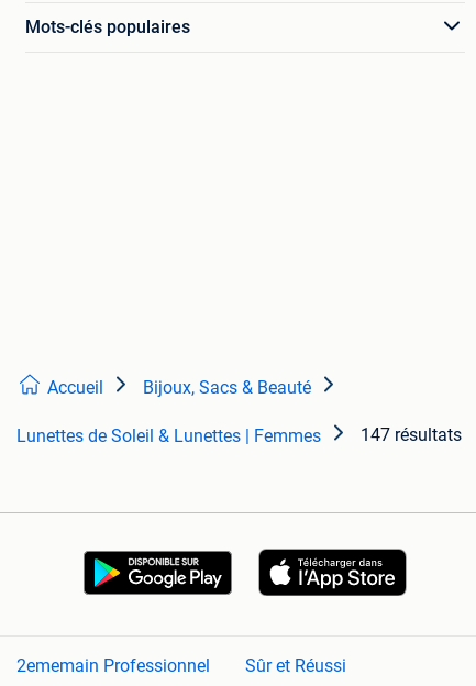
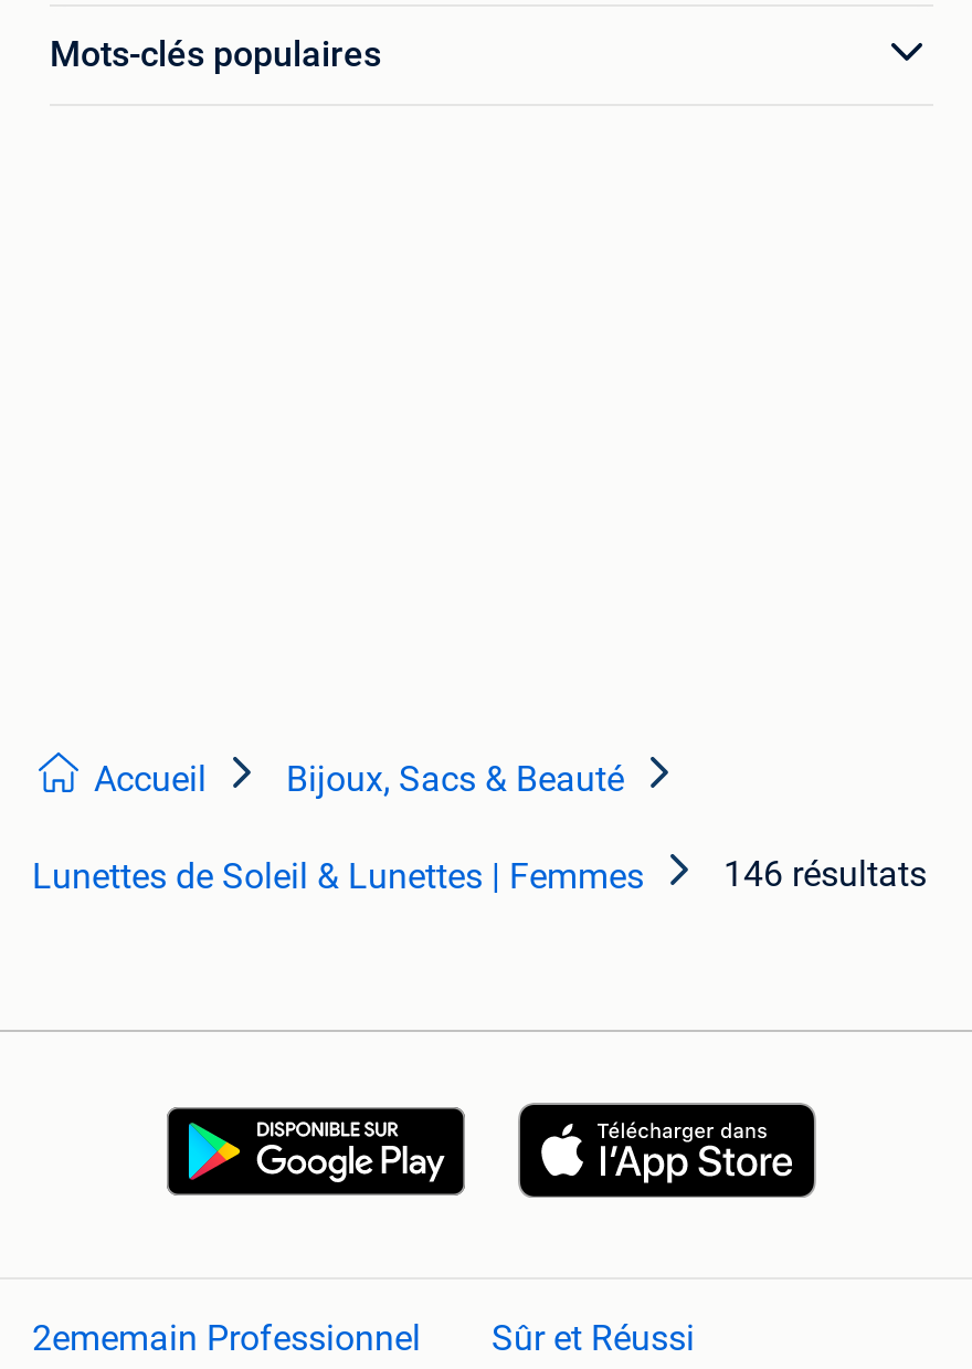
- 147 résultats
+ 146 résultats
